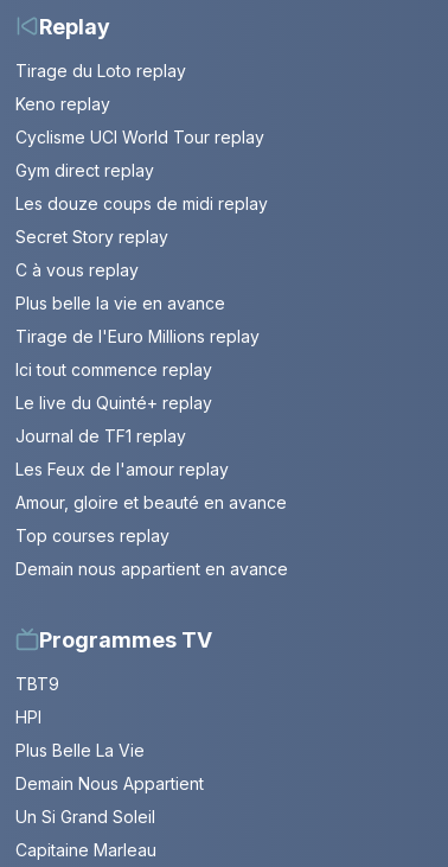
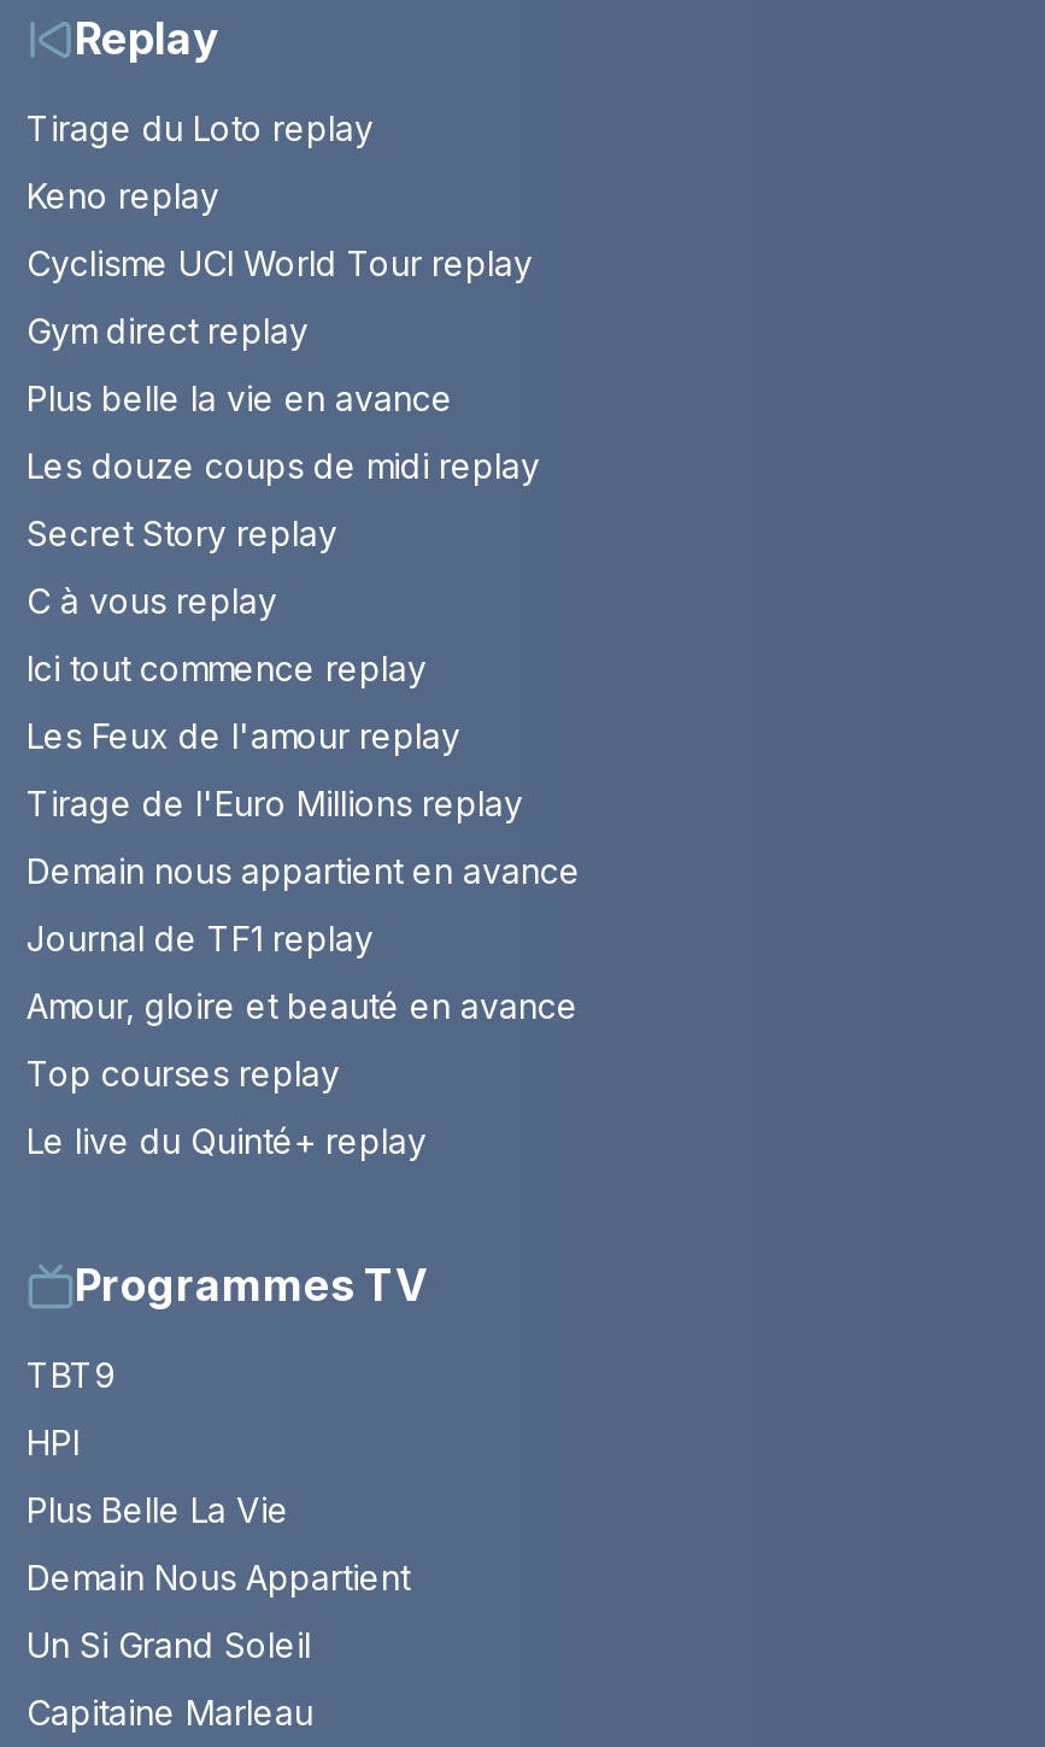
moved down: Les douze coups de midi replay | Secret Story replay | C à vous replay

moved up: Plus belle la vie en avance

moved down: Tirage de l'Euro Millions replay

moved up: Ici tout commence replay

moved down: Le live du Quinté+ replay

moved down: Journal de TF1 replay

moved up: Les Feux de l'amour replay

moved up: Demain nous appartient en avance
